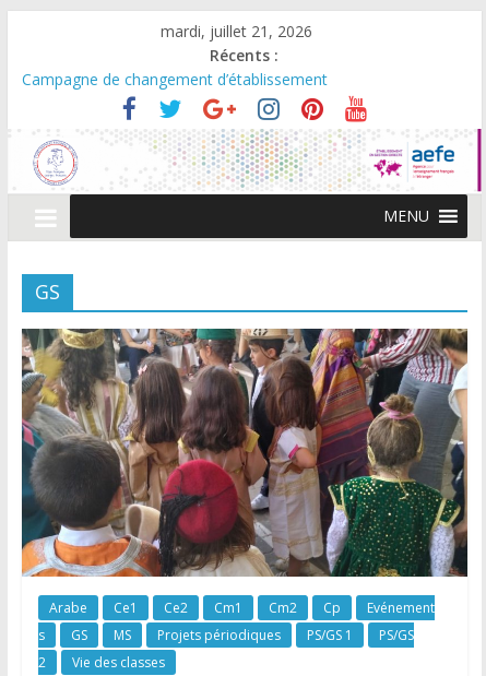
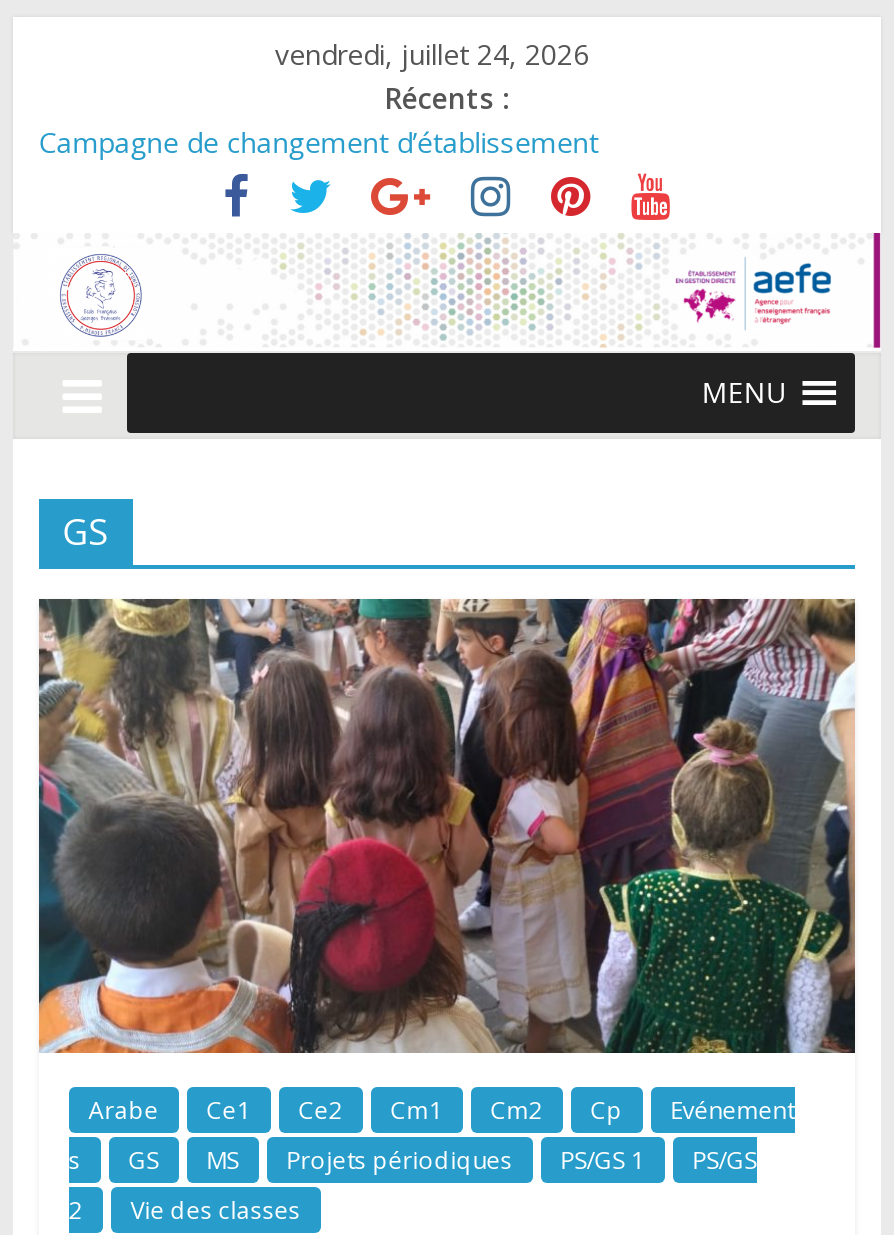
- mardi, juillet 21, 2026
+ vendredi, juillet 24, 2026
